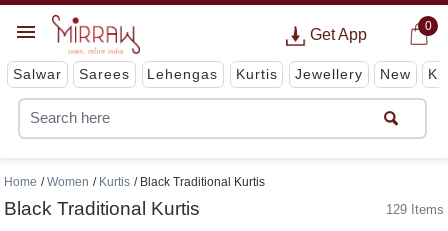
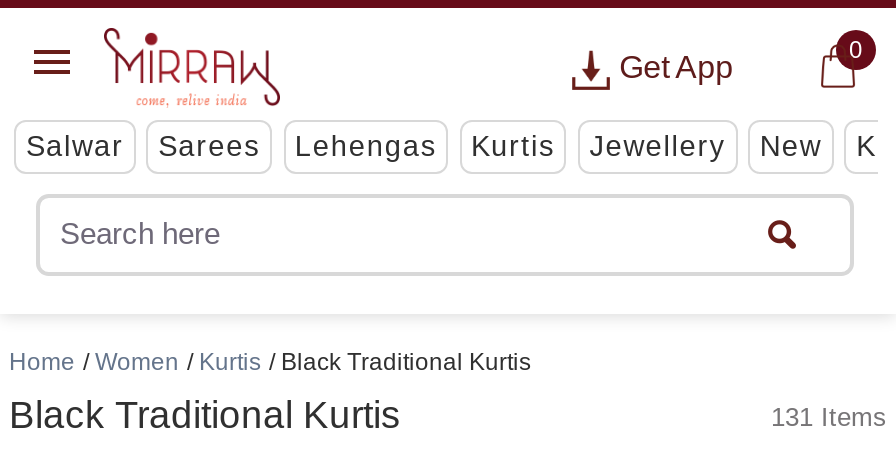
- 129 Items
+ 131 Items
